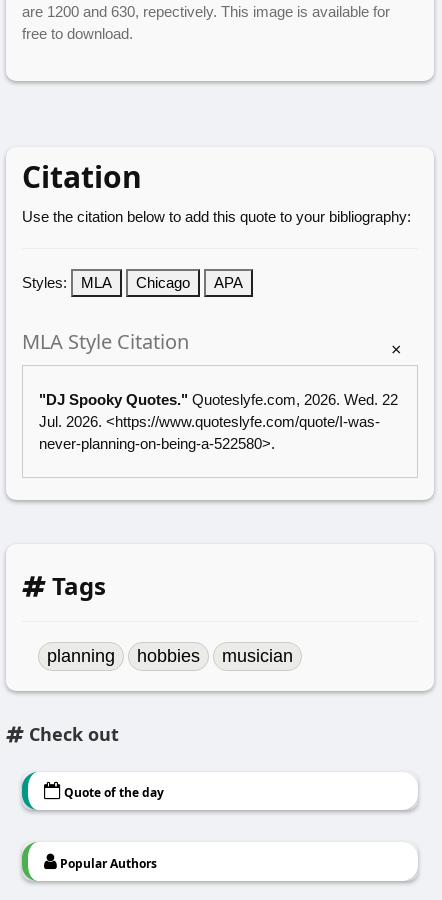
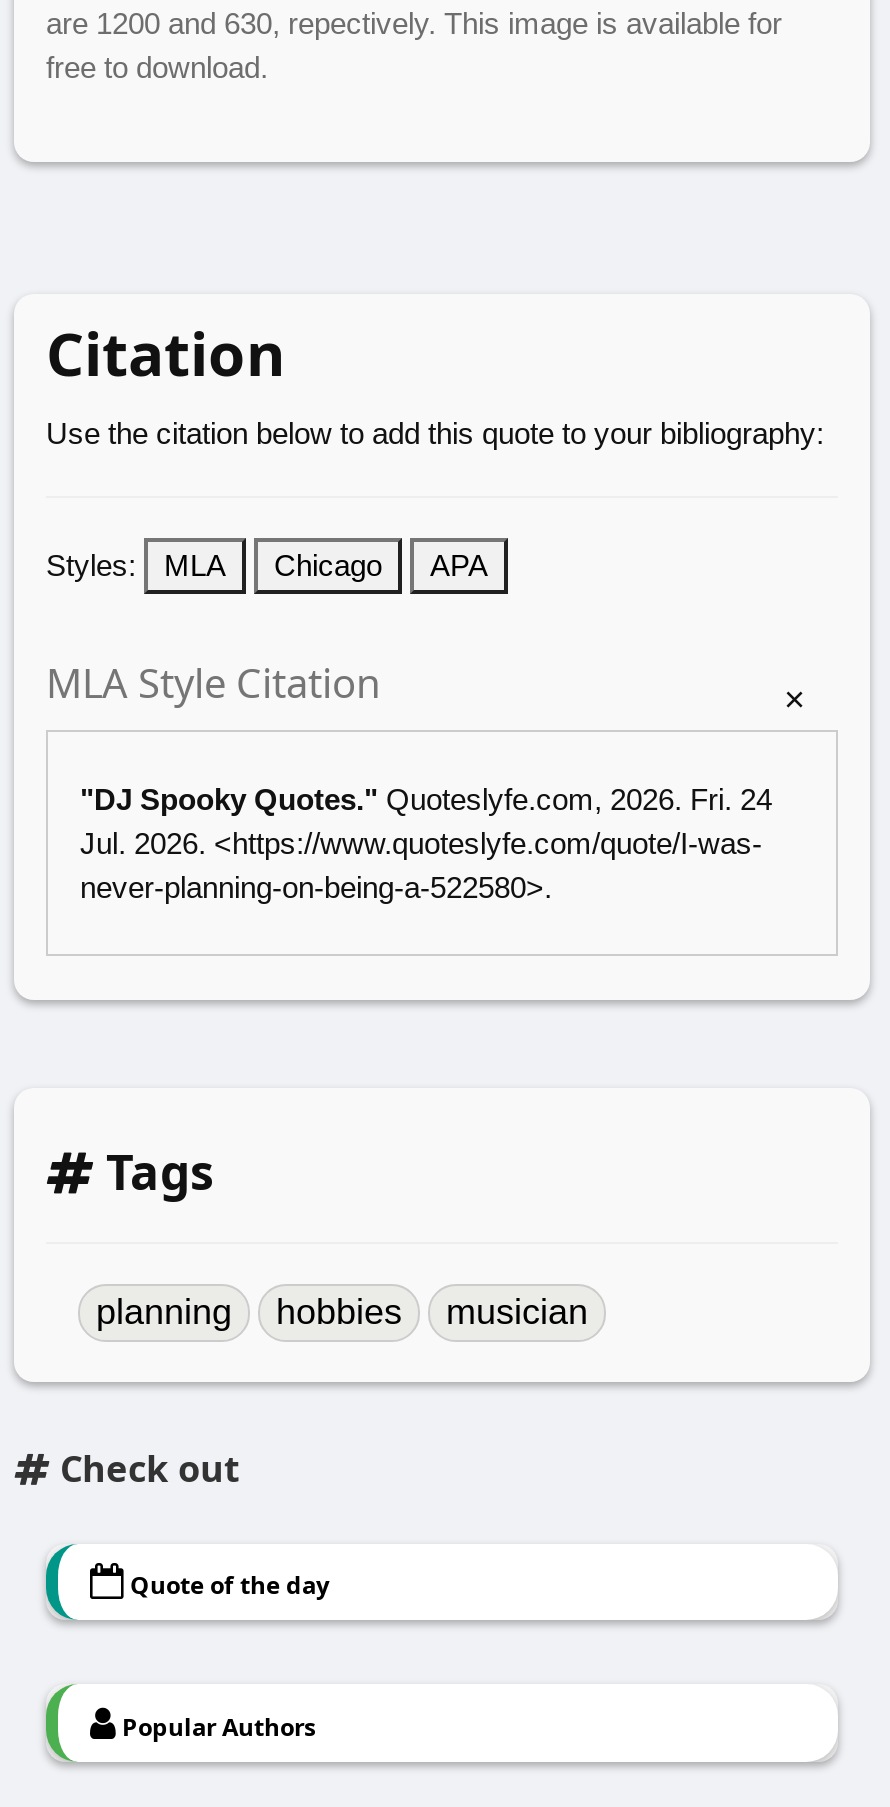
- "DJ Spooky Quotes." Quoteslyfe.com, 2026. Wed. 22
+ "DJ Spooky Quotes." Quoteslyfe.com, 2026. Fri. 24
